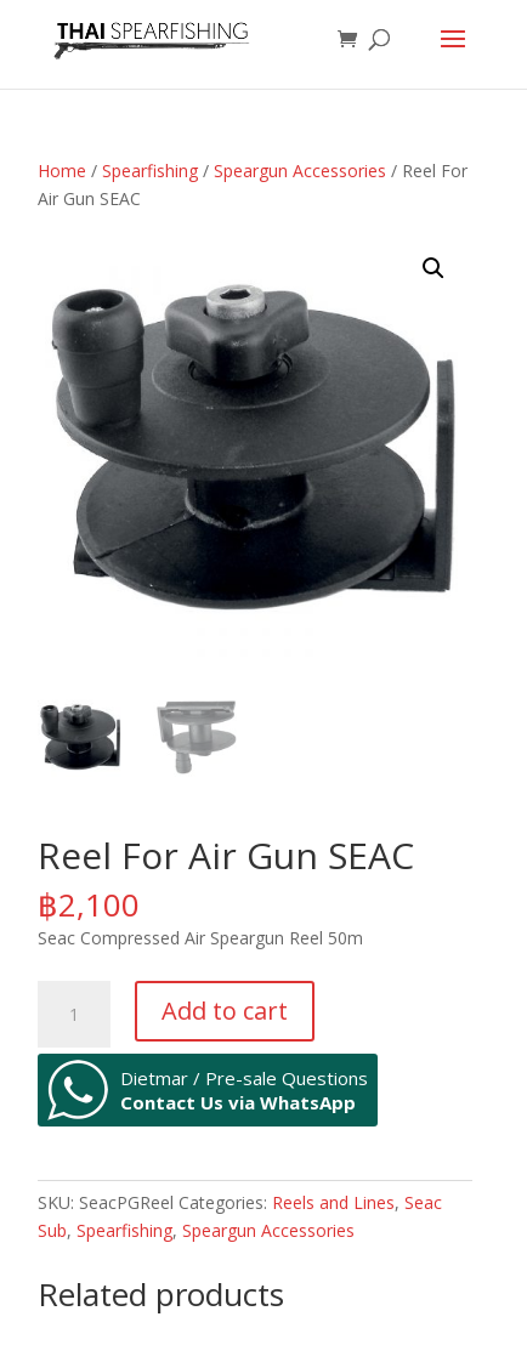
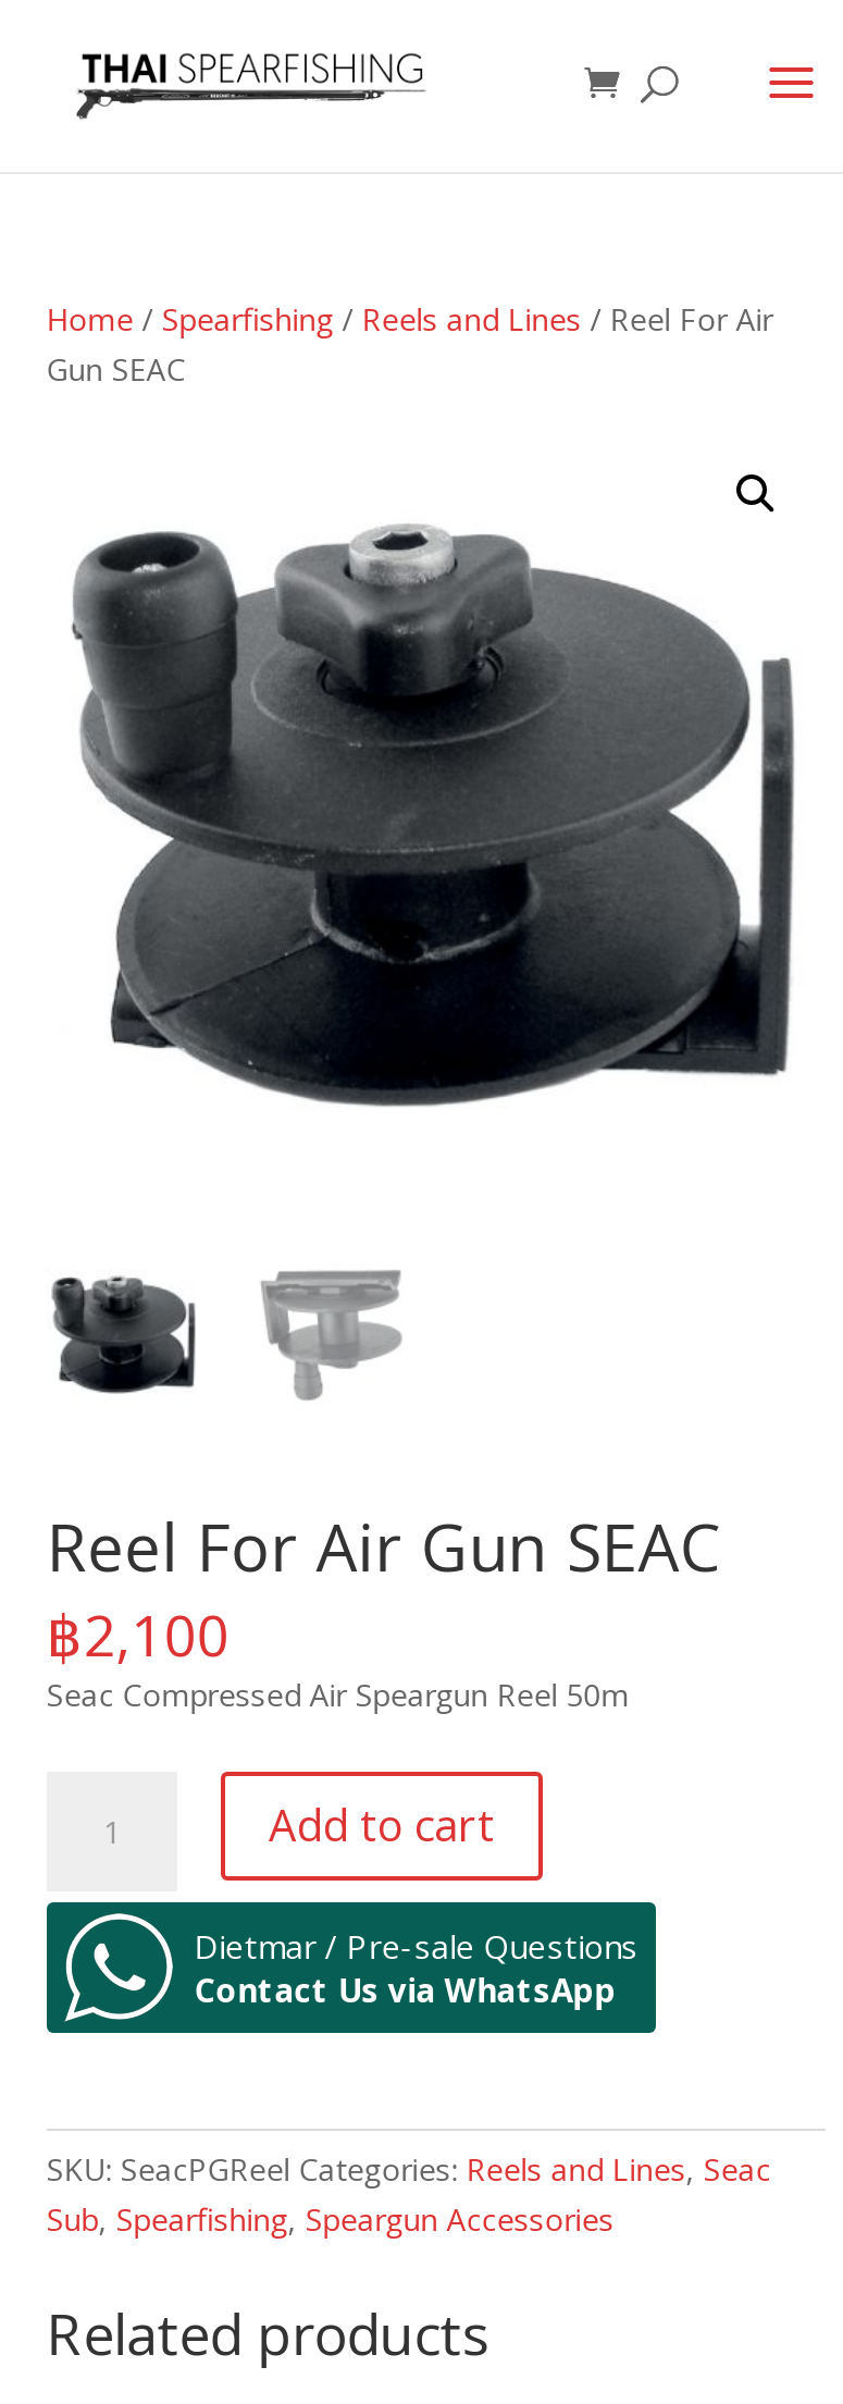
- Home / Spearfishing / Speargun Accessories / Reel For
- Air Gun SEAC
+ Home / Spearfishing / Reels and Lines / Reel For Air
+ Gun SEAC
